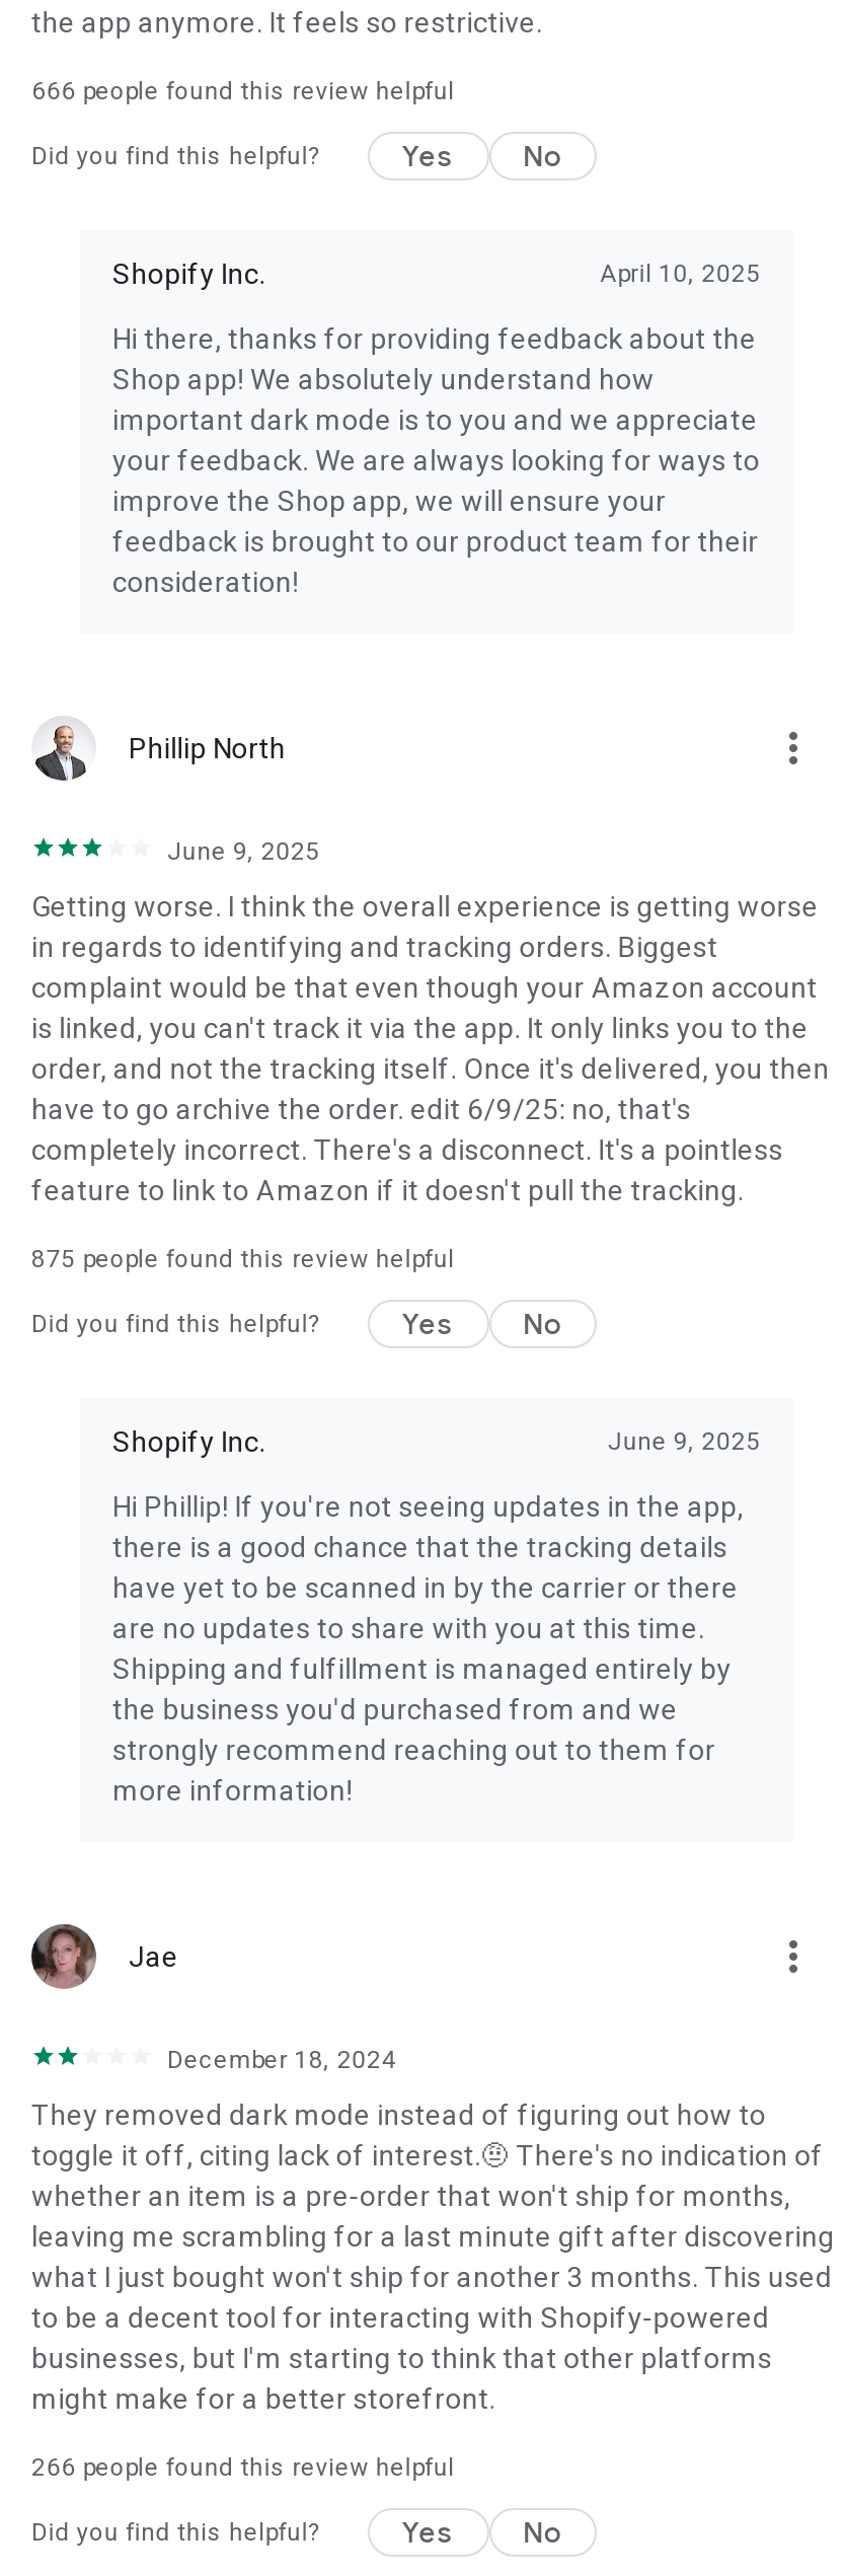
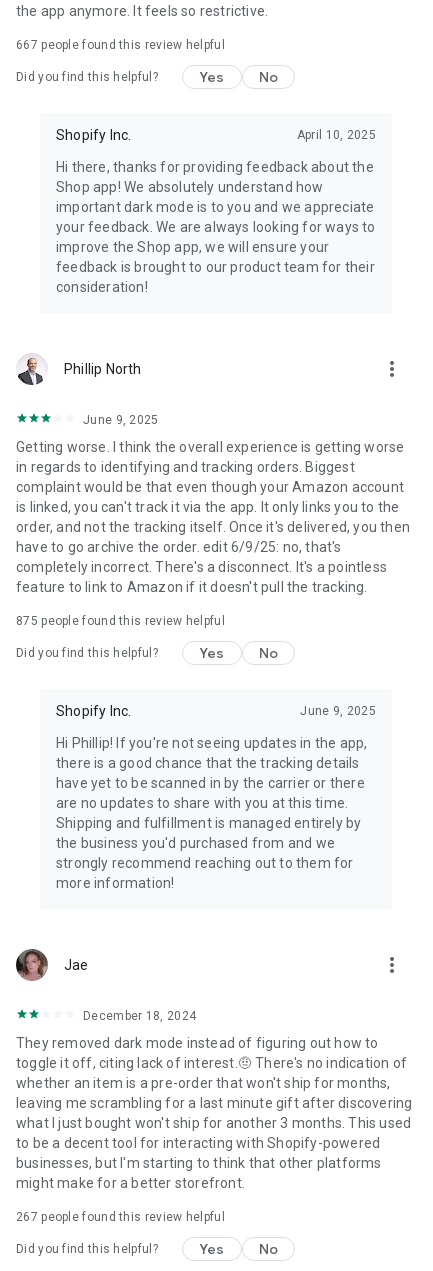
- 666 people found this review helpful
+ 667 people found this review helpful

- 266 people found this review helpful
+ 267 people found this review helpful
